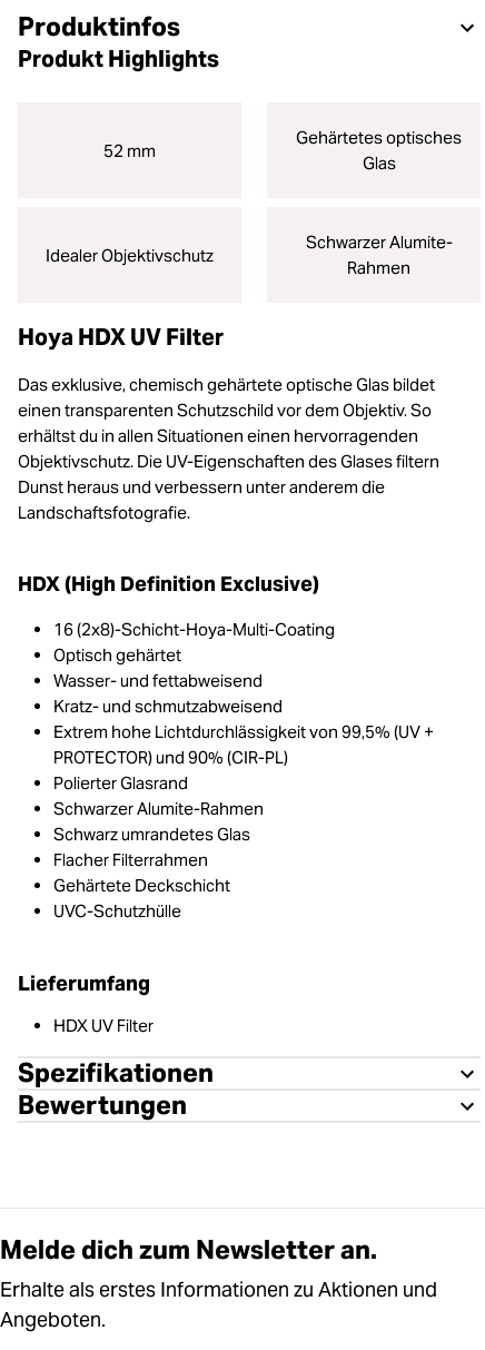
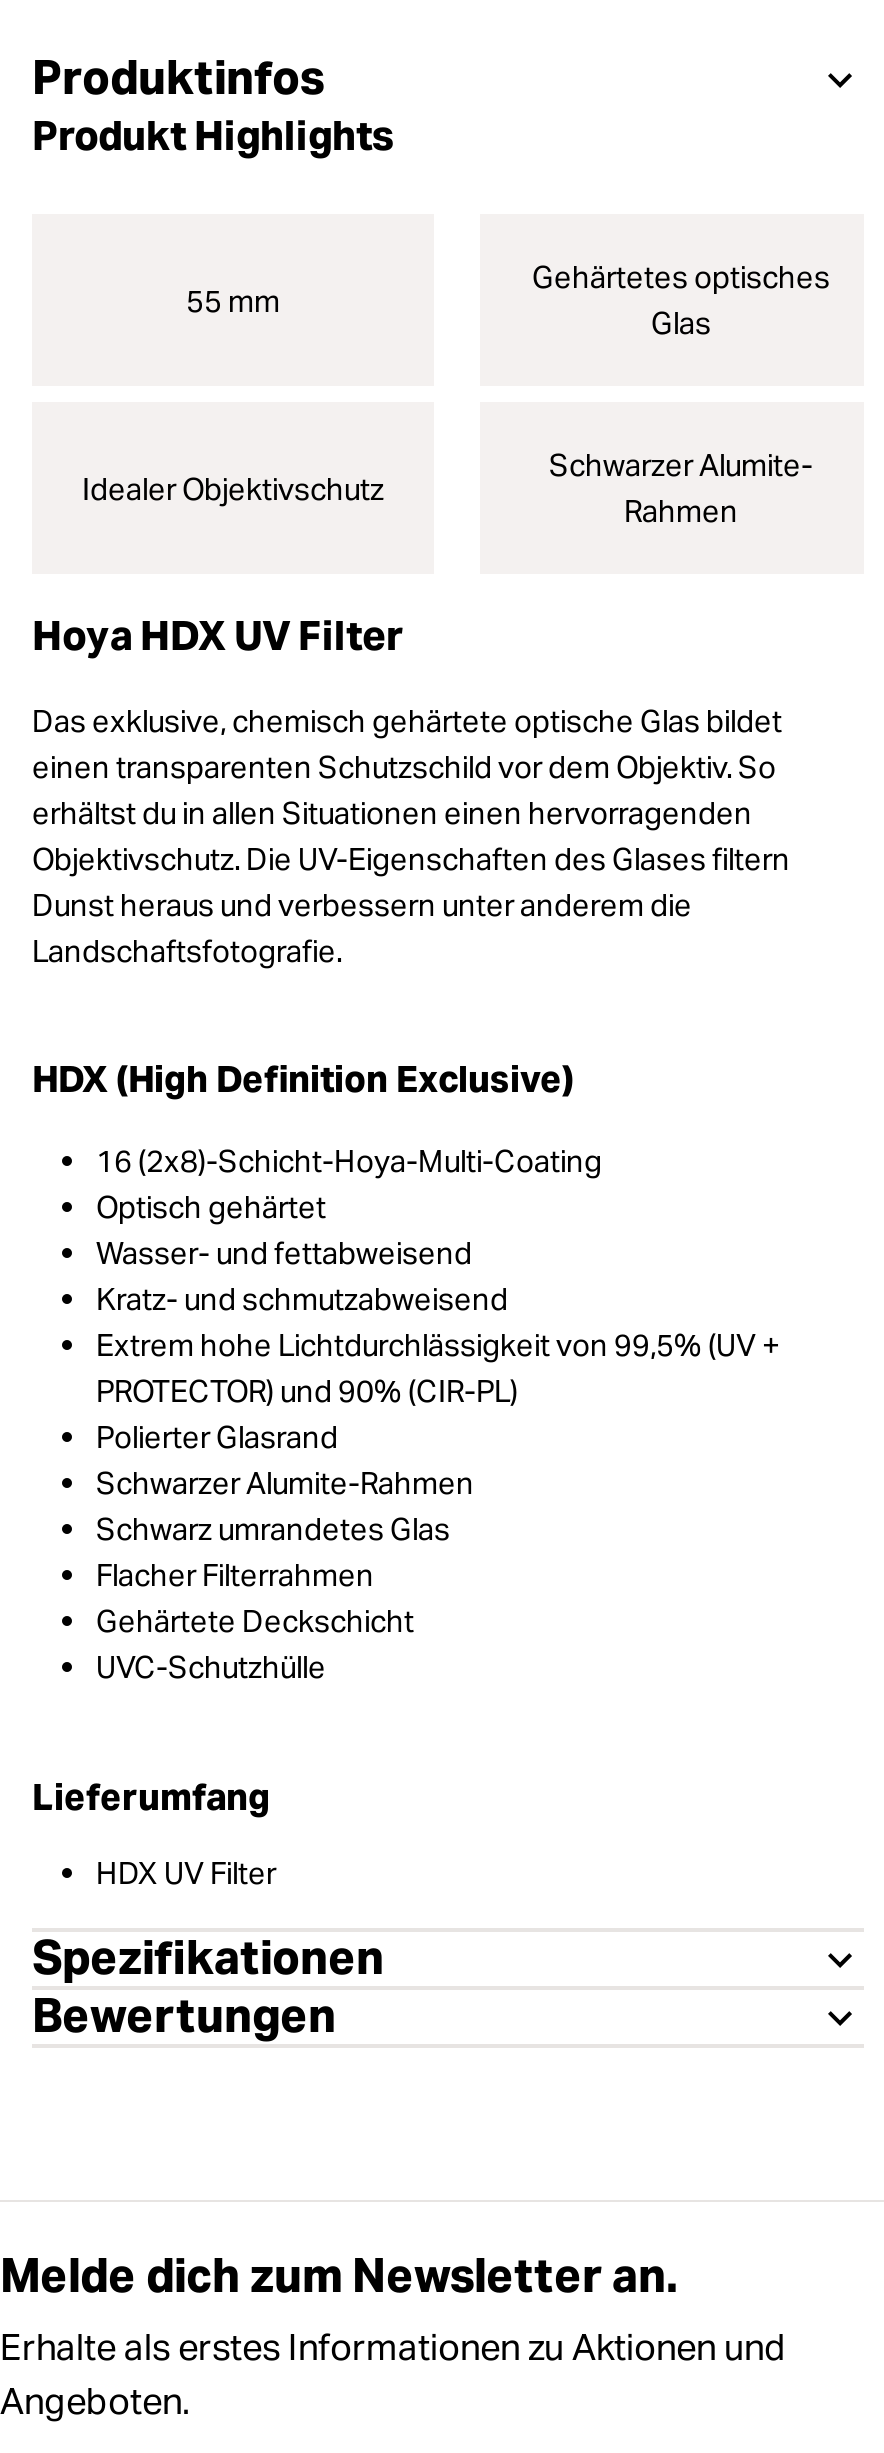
- 52 mm
+ 55 mm
